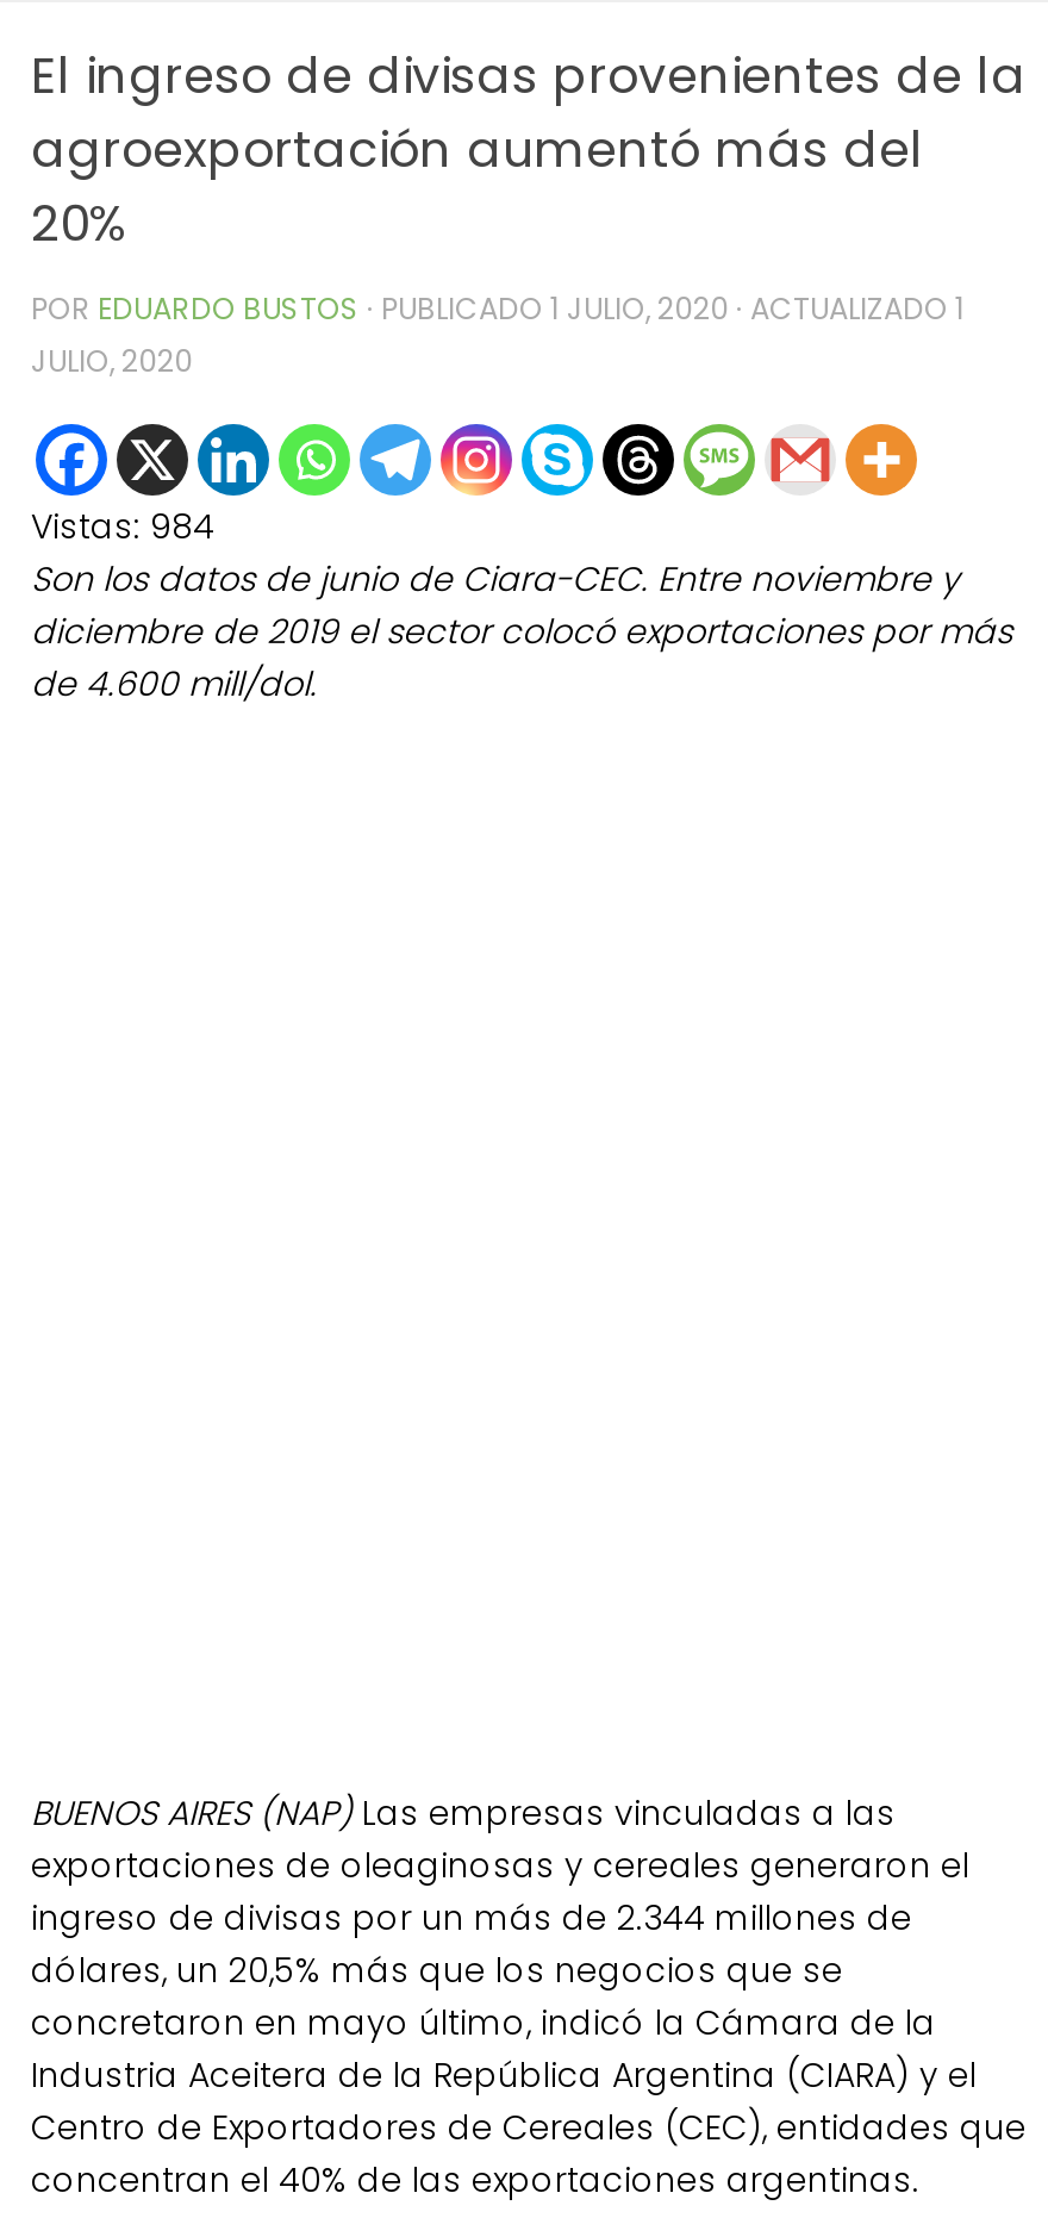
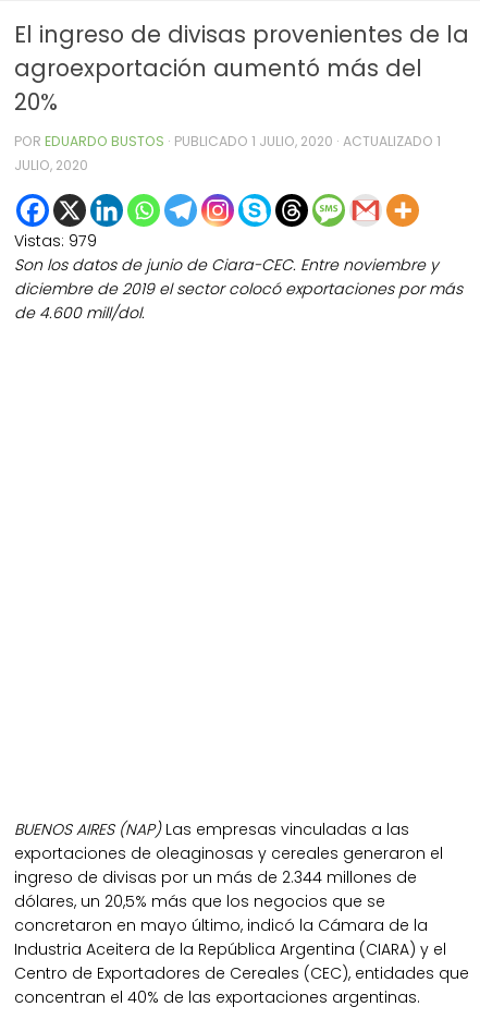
- Vistas: 984
+ Vistas: 979
